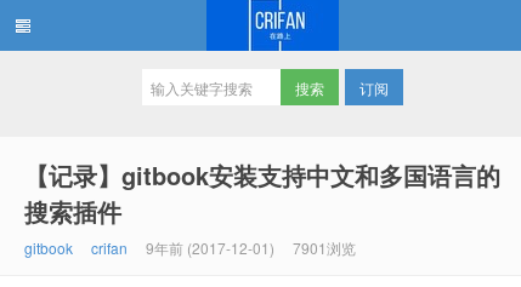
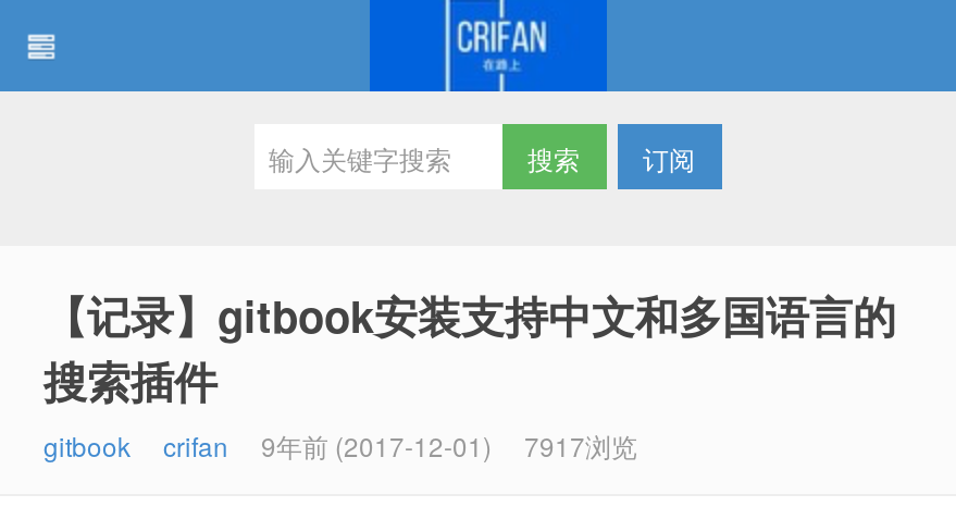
- gitbook crifan 9年前 (2017-12-01) 7901浏览
+ gitbook crifan 9年前 (2017-12-01) 7917浏览
